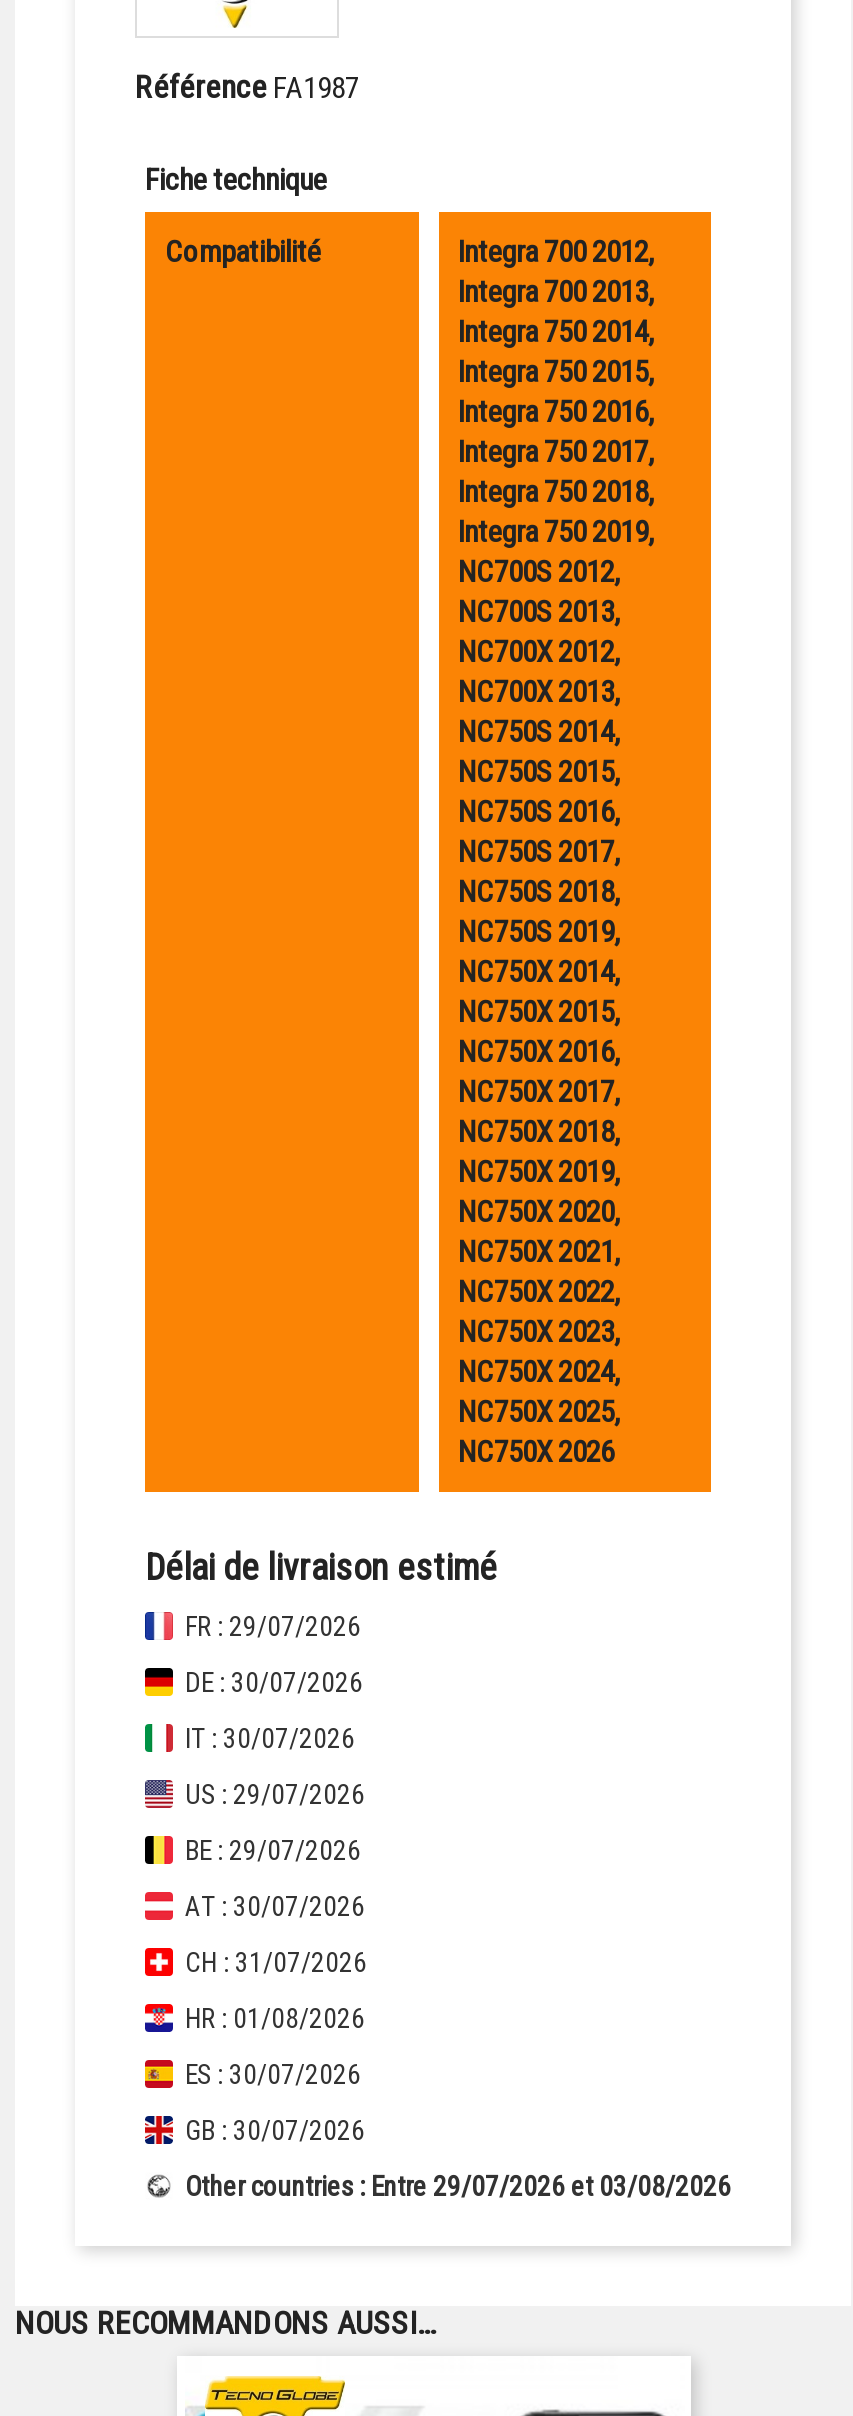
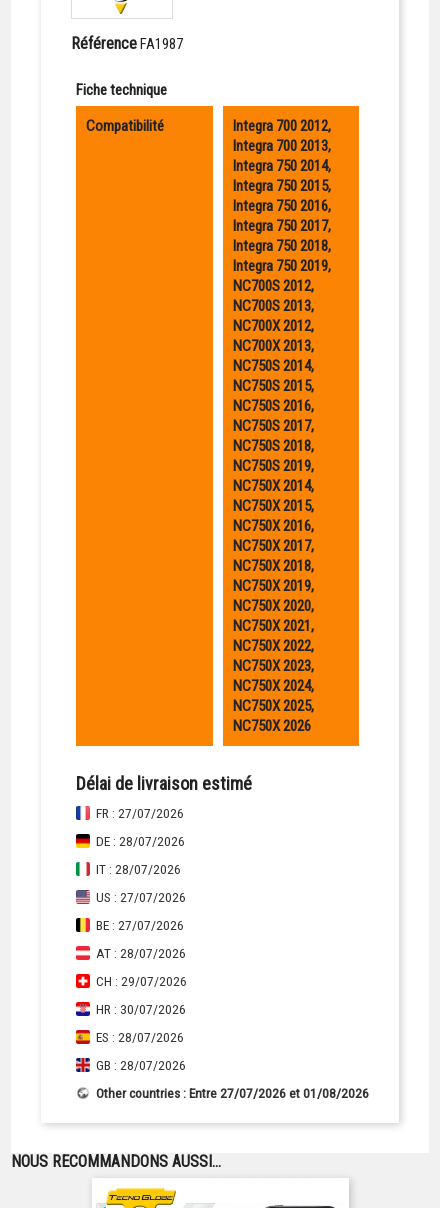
- FR : 29/07/2026
+ FR : 27/07/2026

- DE : 30/07/2026
+ DE : 28/07/2026

- IT : 30/07/2026
+ IT : 28/07/2026

- US : 29/07/2026
+ US : 27/07/2026

- BE : 29/07/2026
+ BE : 27/07/2026

- AT : 30/07/2026
+ AT : 28/07/2026

- CH : 31/07/2026
+ CH : 29/07/2026

- HR : 01/08/2026
+ HR : 30/07/2026

- ES : 30/07/2026
+ ES : 28/07/2026

- GB : 30/07/2026
+ GB : 28/07/2026

- Other countries : Entre 29/07/2026 et 03/08/2026
+ Other countries : Entre 27/07/2026 et 01/08/2026
